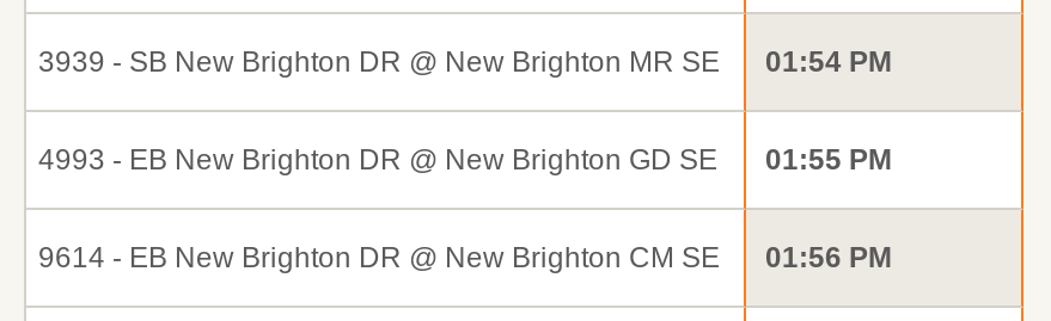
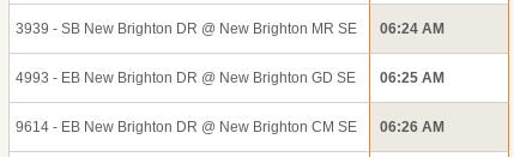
- 3939 - SB New Brighton DR @ New Brighton MR SE 01:54 PM
+ 3939 - SB New Brighton DR @ New Brighton MR SE 06:24 AM

- 4993 - EB New Brighton DR @ New Brighton GD SE 01:55 PM
+ 4993 - EB New Brighton DR @ New Brighton GD SE 06:25 AM

- 9614 - EB New Brighton DR @ New Brighton CM SE 01:56 PM
+ 9614 - EB New Brighton DR @ New Brighton CM SE 06:26 AM
